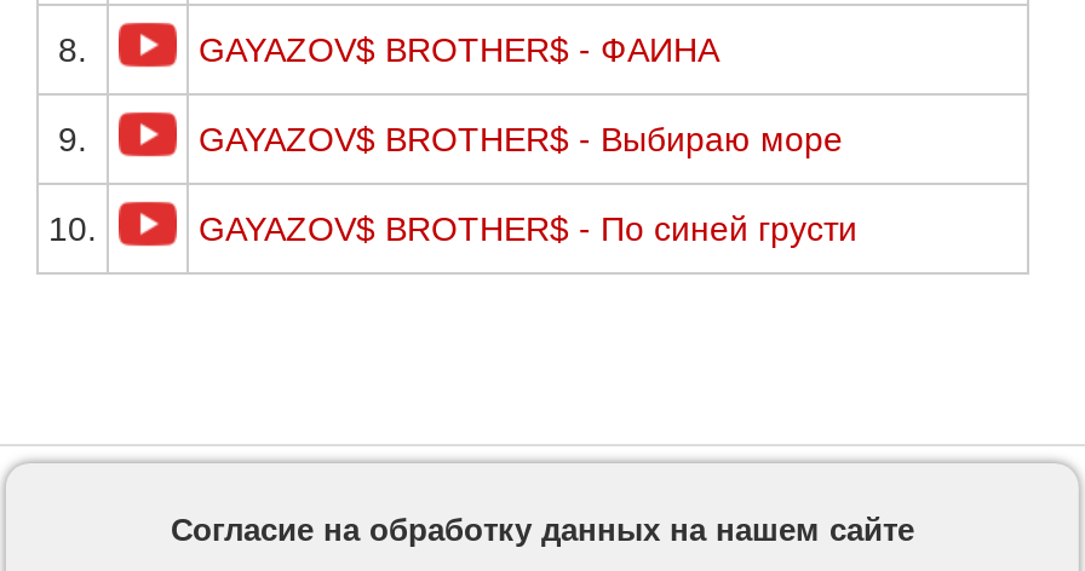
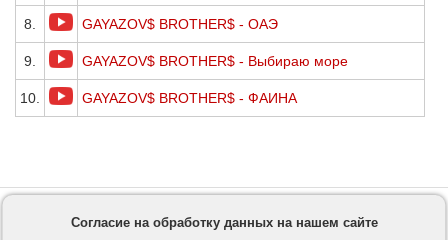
moved down: GAYAZOV$ BROTHER$ - ФАИНА

+ GAYAZOV$ BROTHER$ - ОАЭ

- GAYAZOV$ BROTHER$ - По синей грусти
